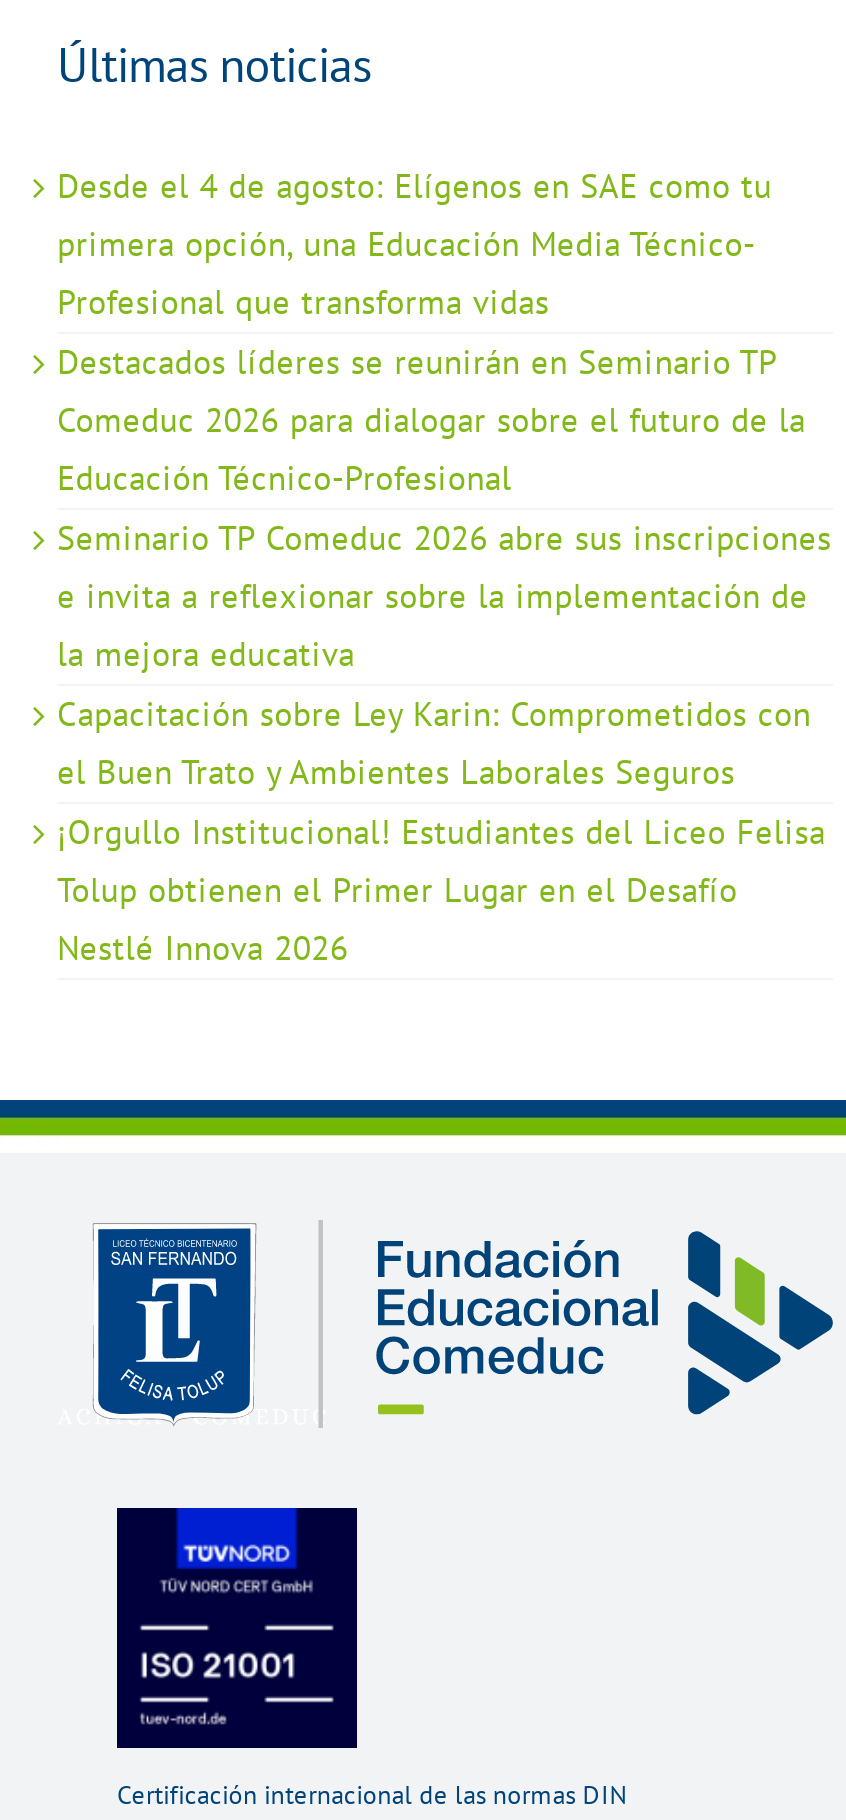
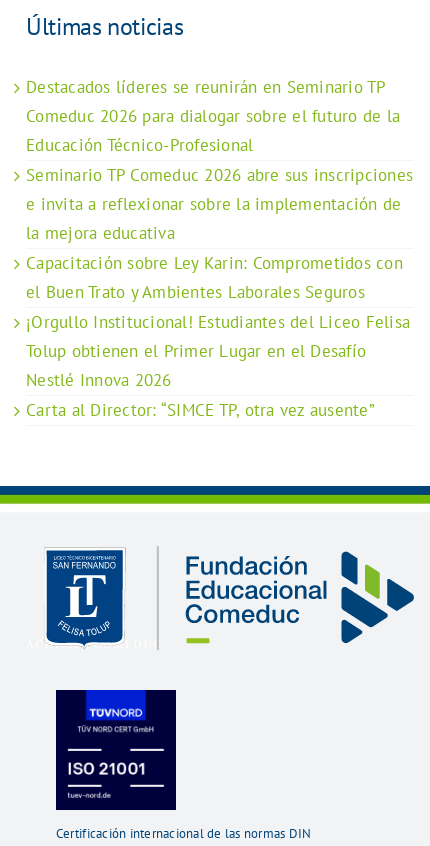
- Desde el 4 de agosto: Elígenos en SAE como tu
- primera opción, una Educación Media Técnico-
- Profesional que transforma vidas

moved up: Destacados líderes se reunirán en Seminario TP | Comeduc 2026 para dialogar sobre el futuro de la | Educación Técnico-Profesional | ... | Tolup obtienen el Primer Lugar en el Desafío | Nestlé Innova 2026

+ Carta al Director: “SIMCE TP, otra vez ausente”
